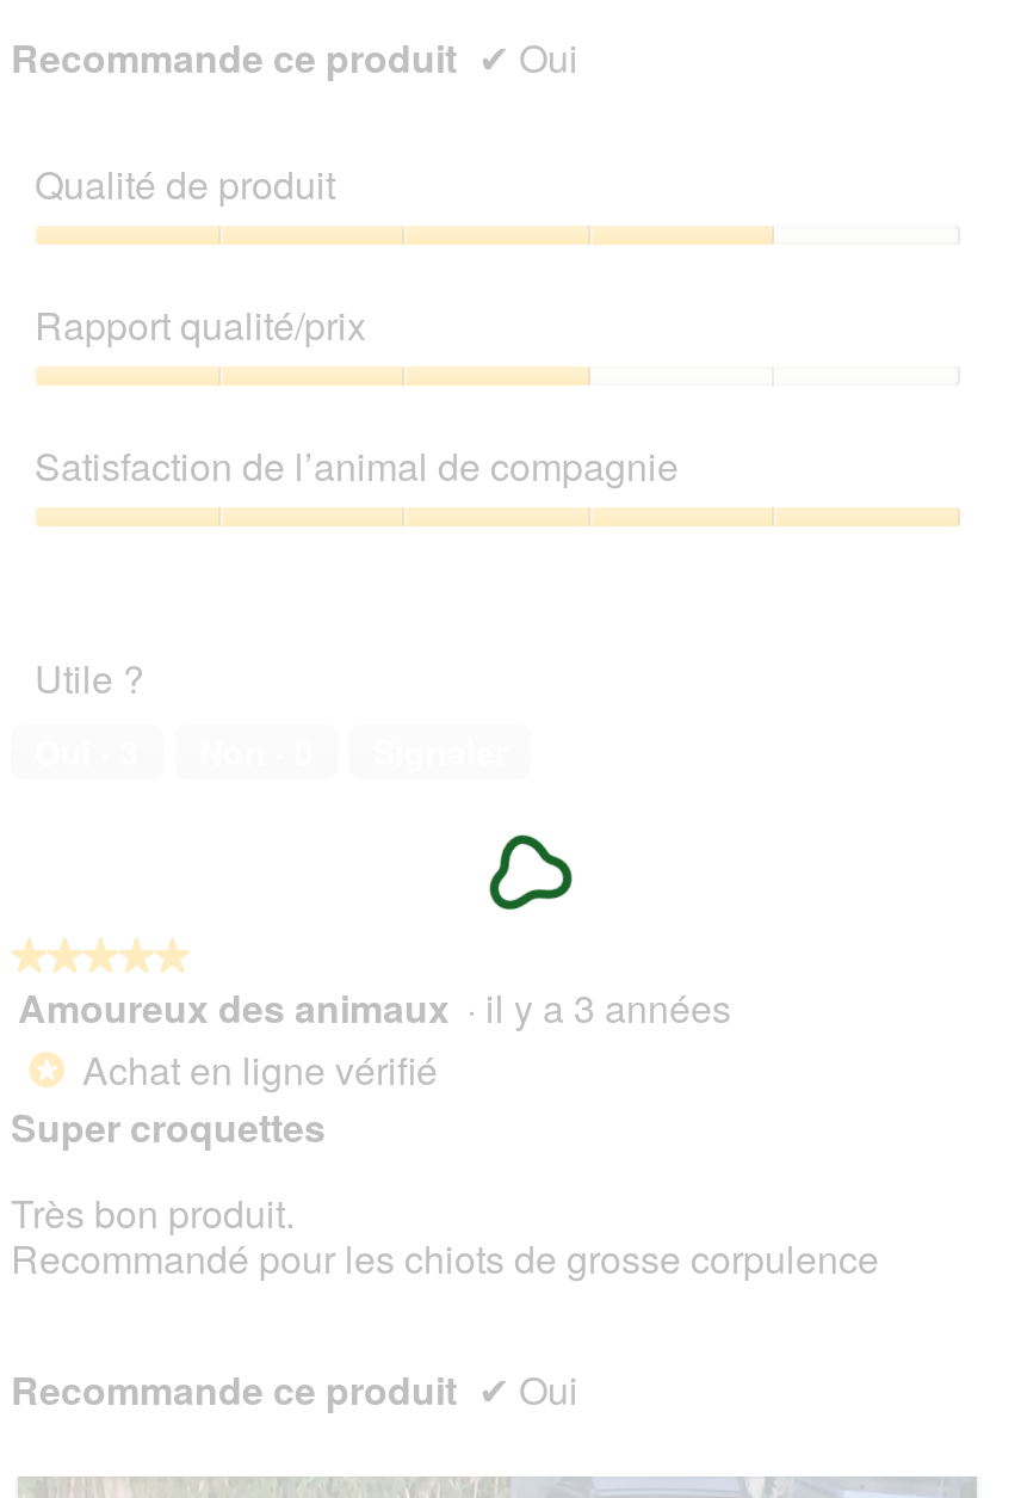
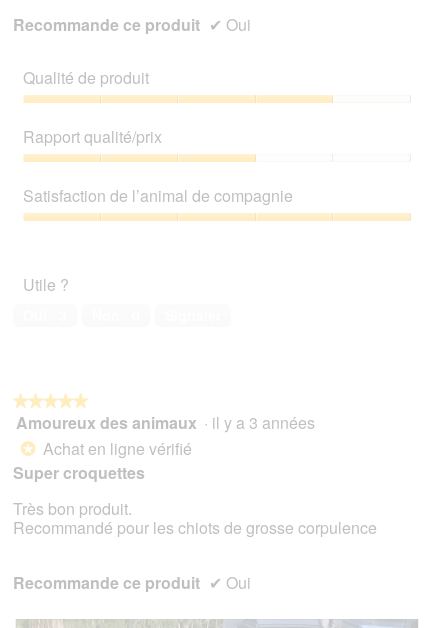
- [image]
